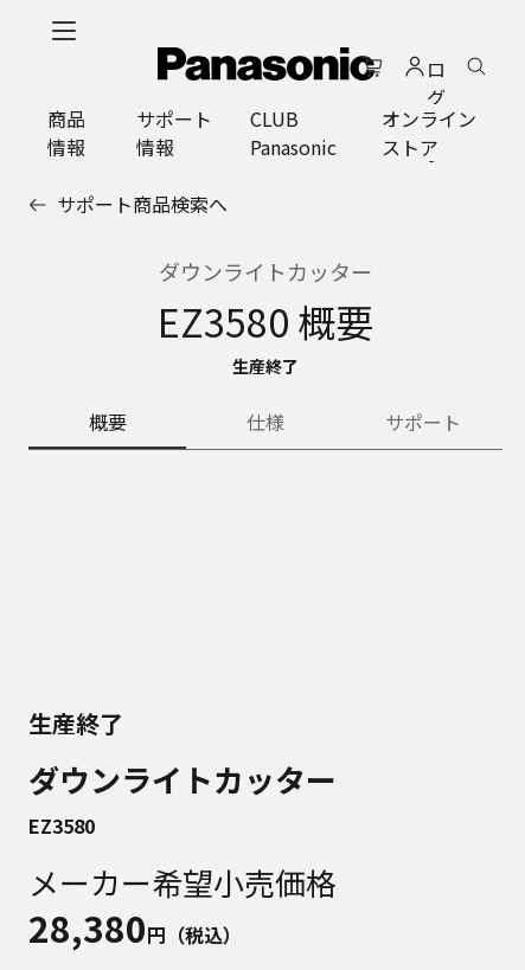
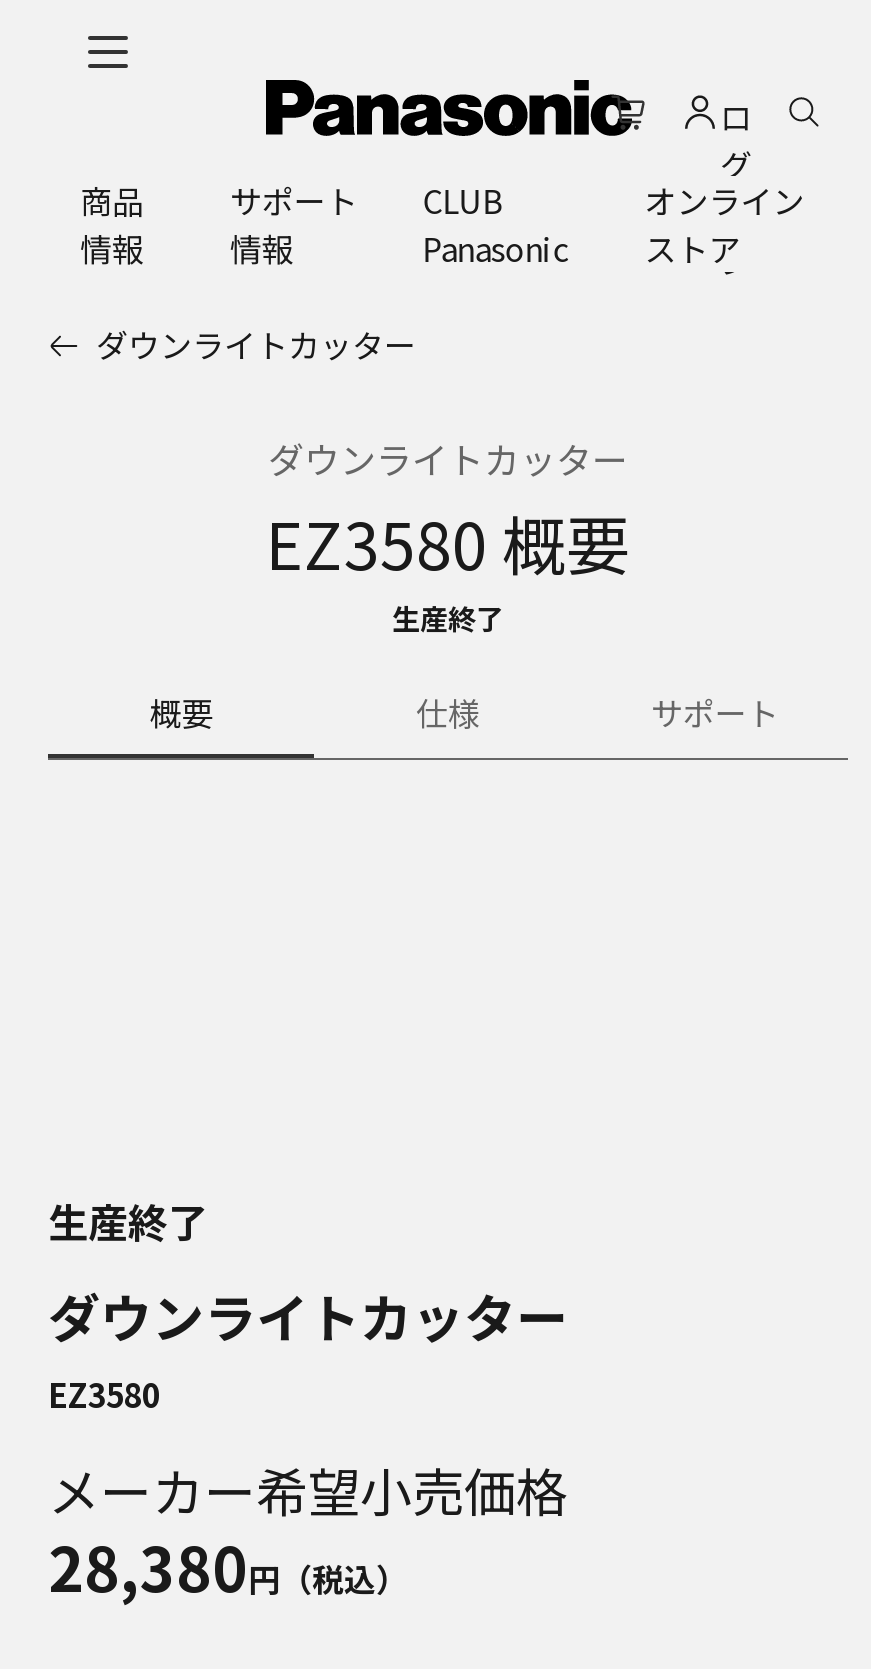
- サポート商品検索へ
+ ダウンライトカッター
